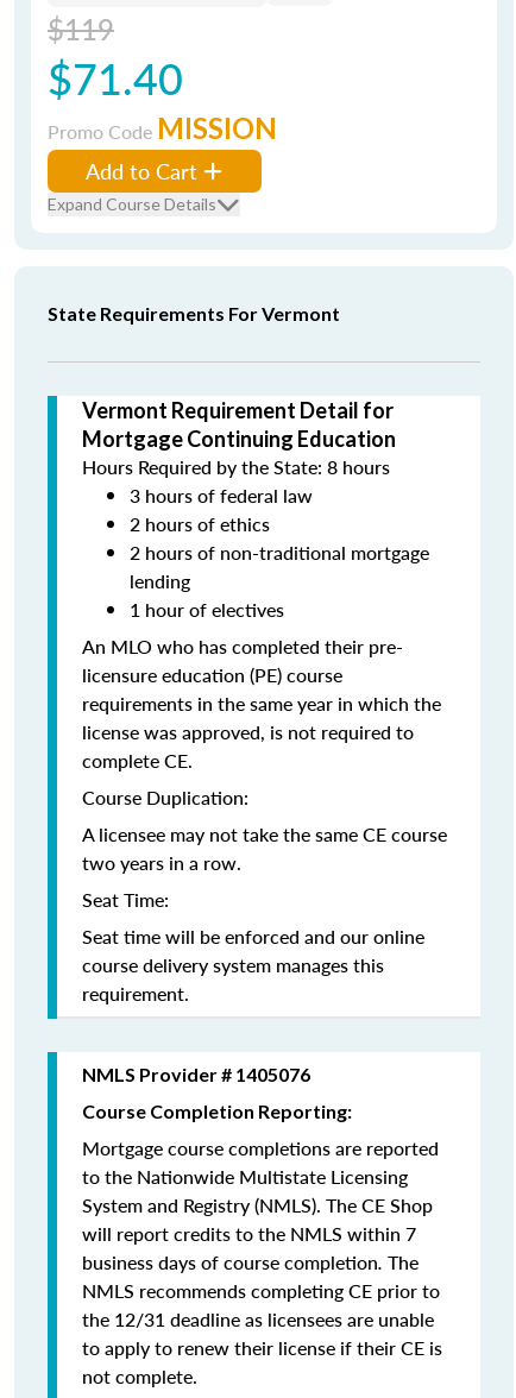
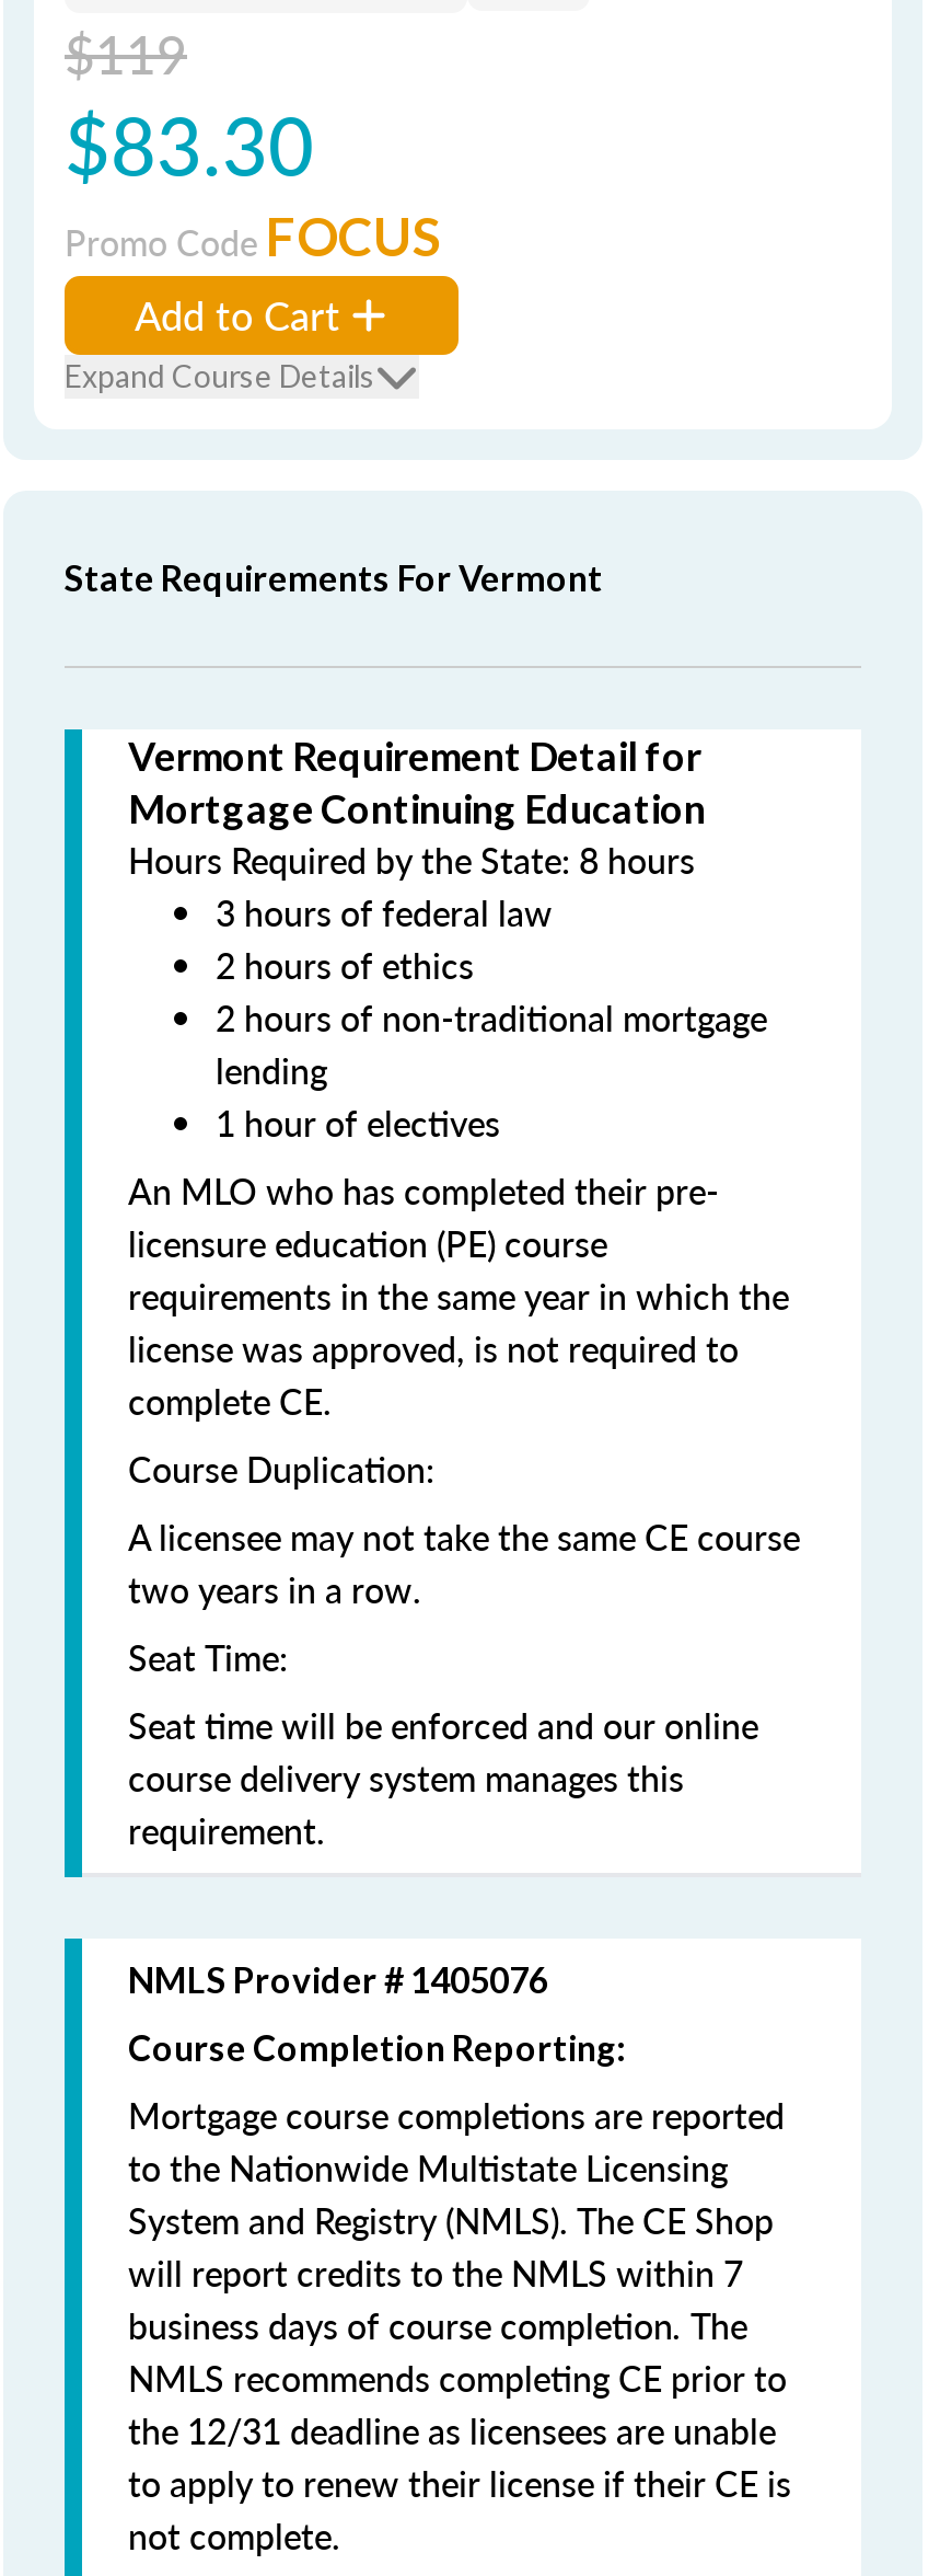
- $71.40
+ $83.30

- Promo Code MISSION
+ Promo Code FOCUS
